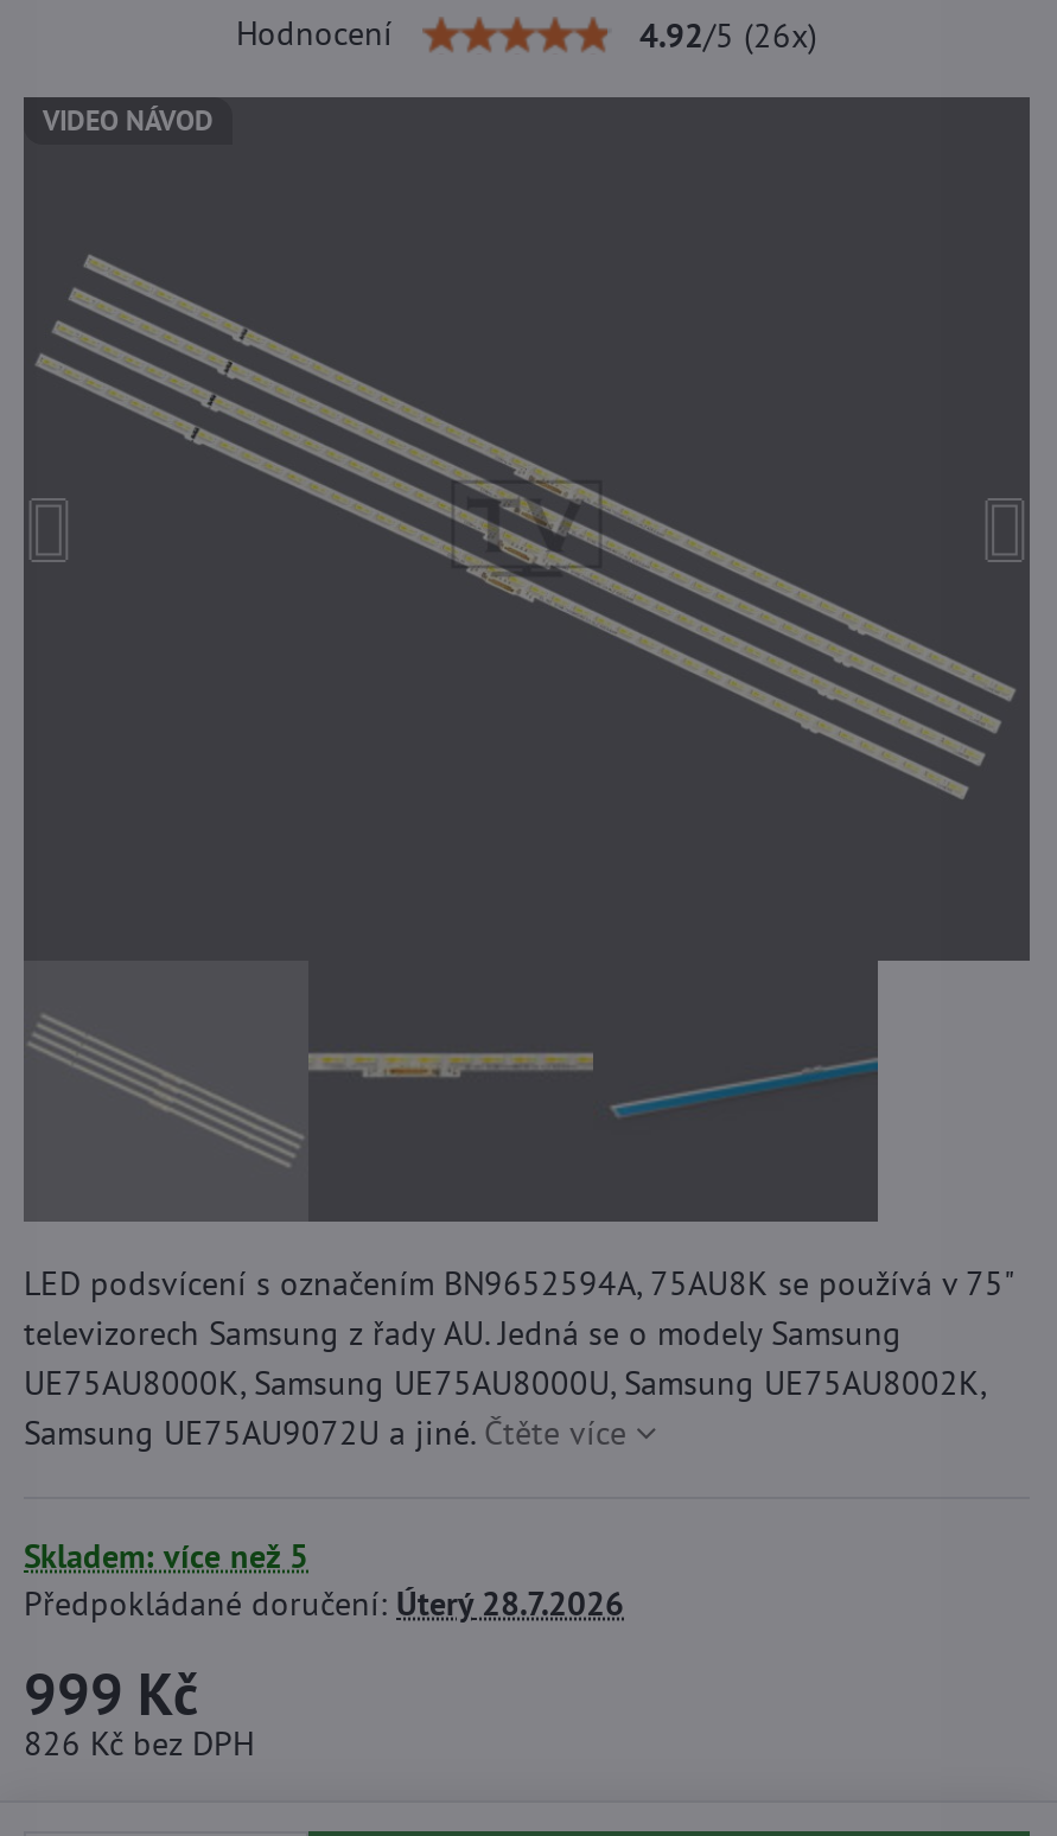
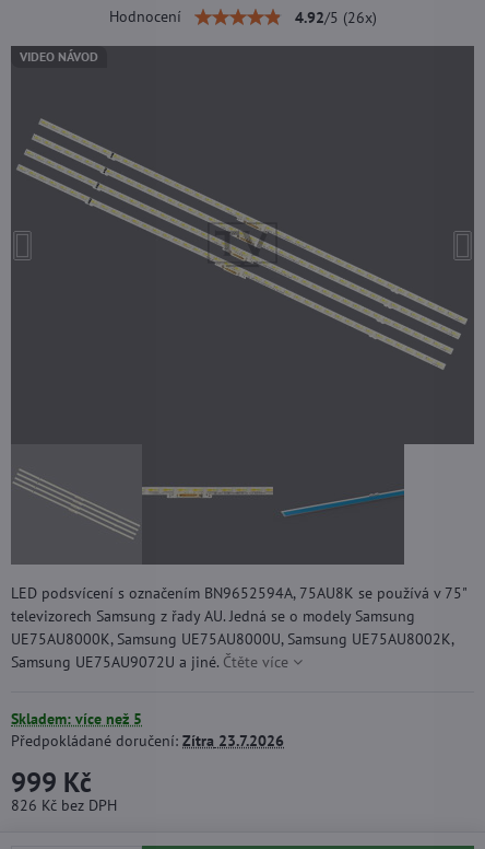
- Předpokládané doručení: Úterý 28.7.2026
+ Předpokládané doručení: Zítra 23.7.2026
